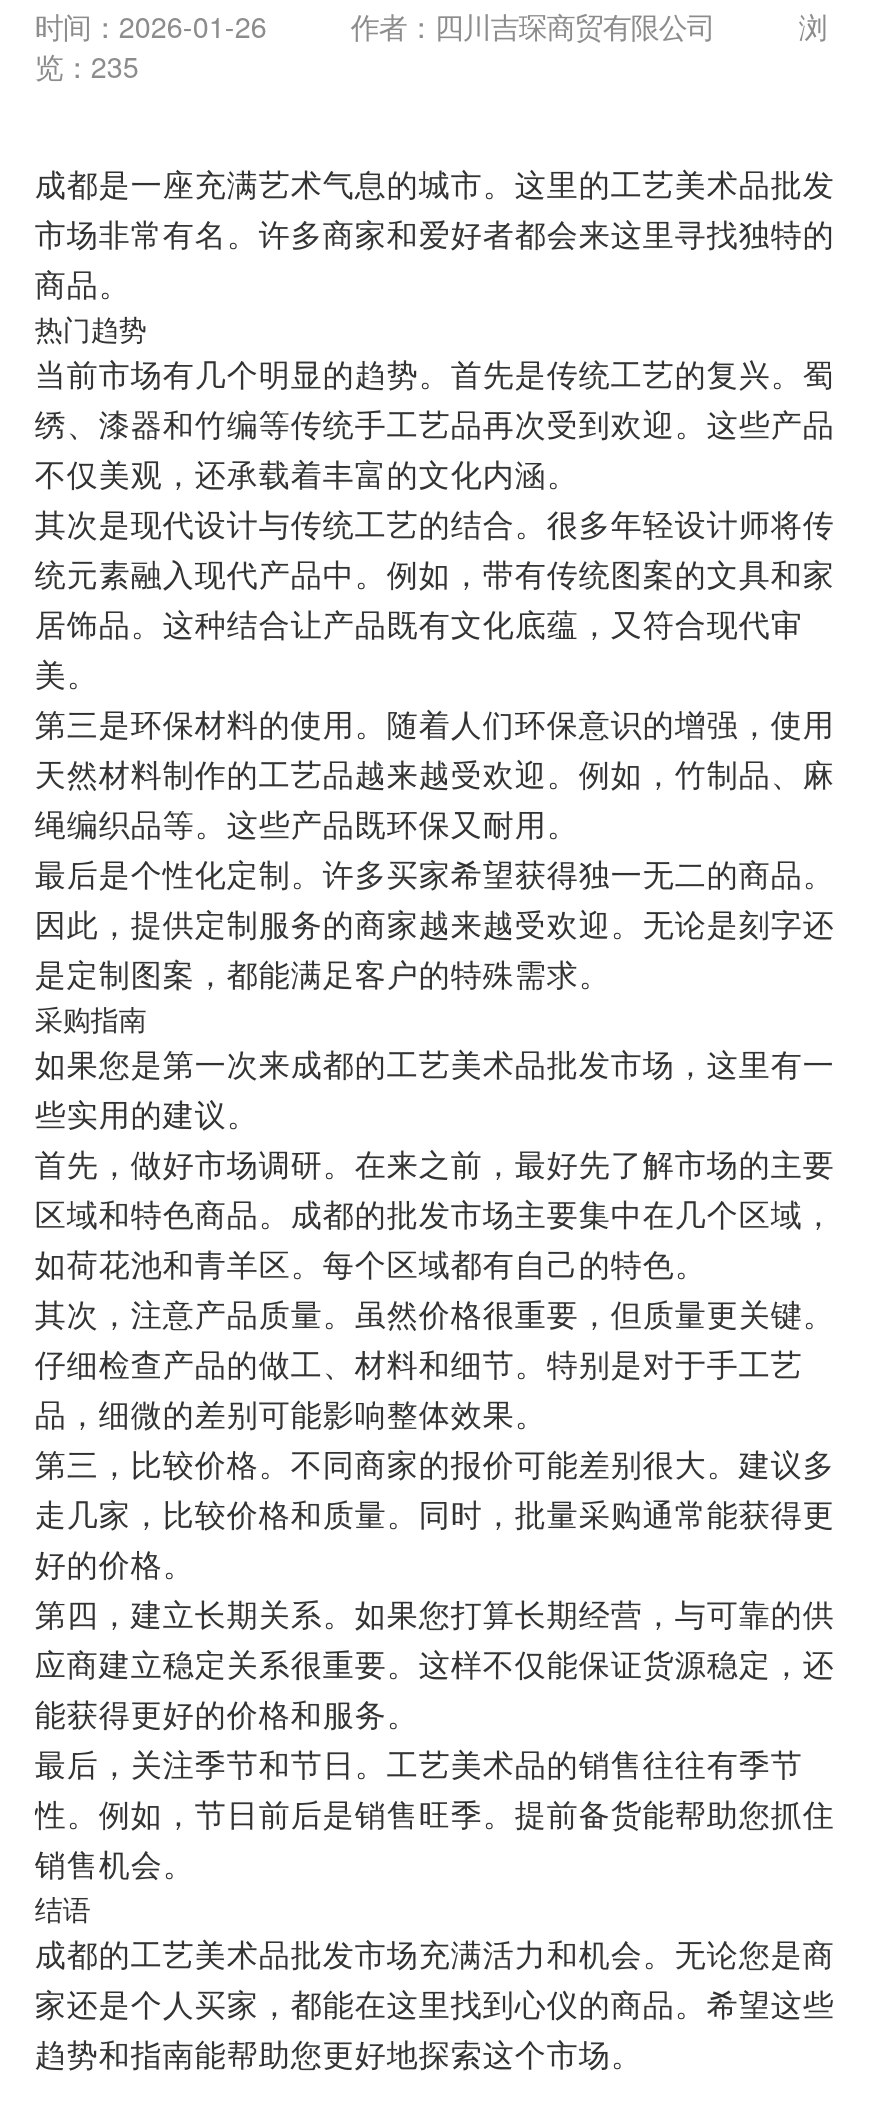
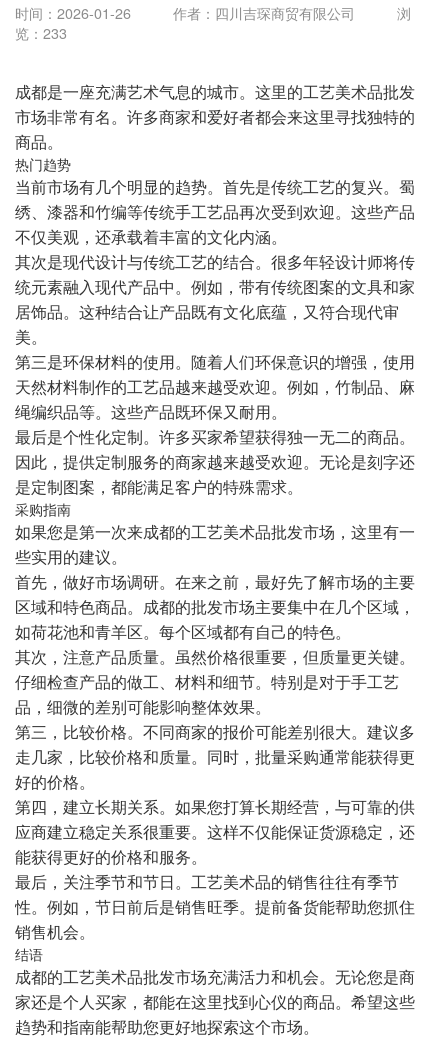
- 览：235
+ 览：233
